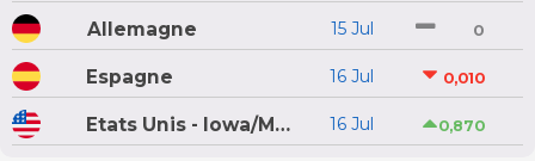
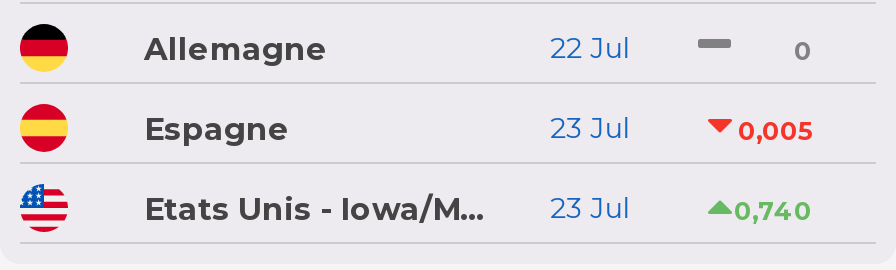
- 15 Jul
+ 22 Jul

- 16 Jul
+ 23 Jul

- 0,010
+ 0,005

- 16 Jul
+ 23 Jul

- 0,870
+ 0,740
